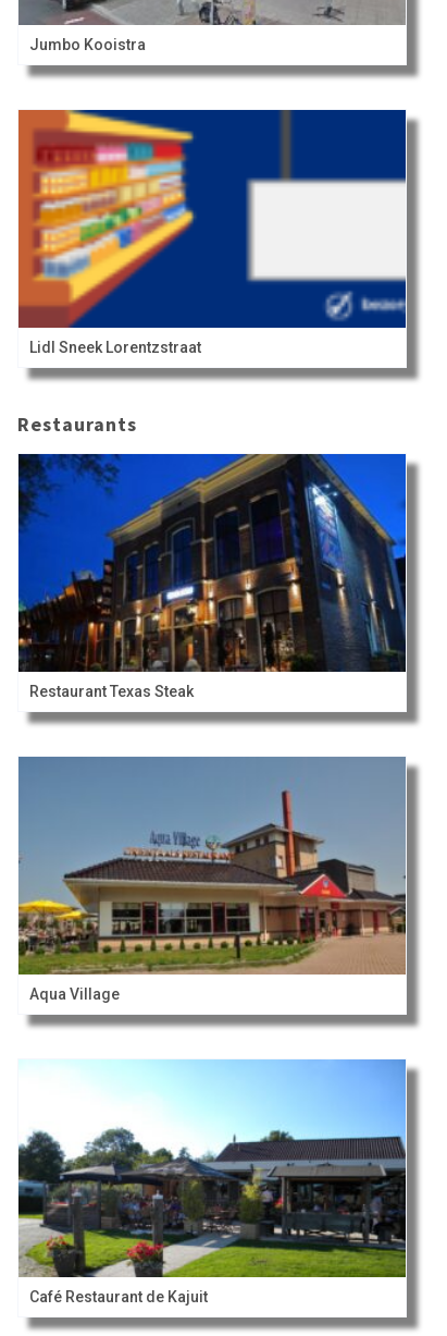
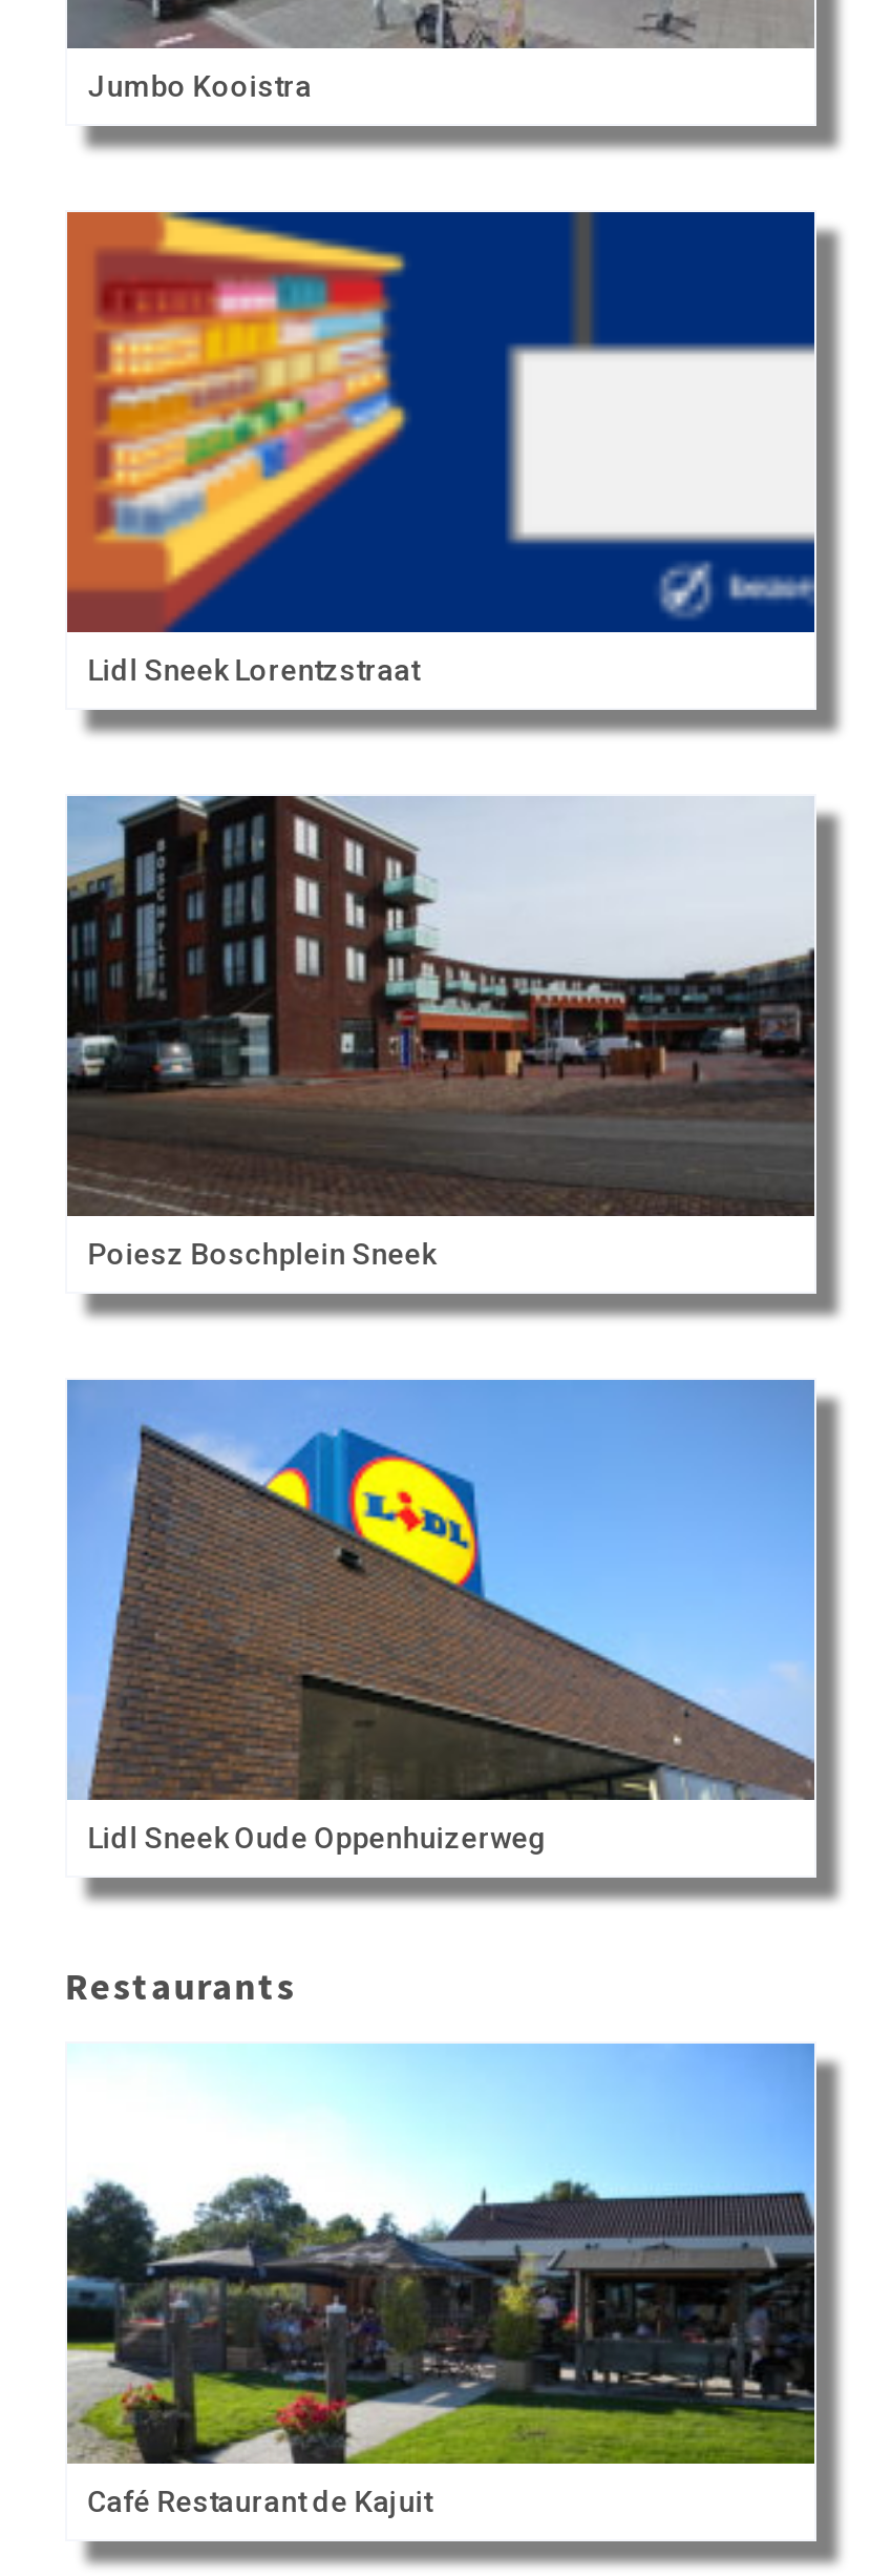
+ Poiesz Boschplein Sneek

+ Lidl Sneek Oude Oppenhuizerweg

moved down: Restaurants

- [image]
+ [image]

- Restaurant Texas Steak

- [image]
+ [image]

- Aqua Village
